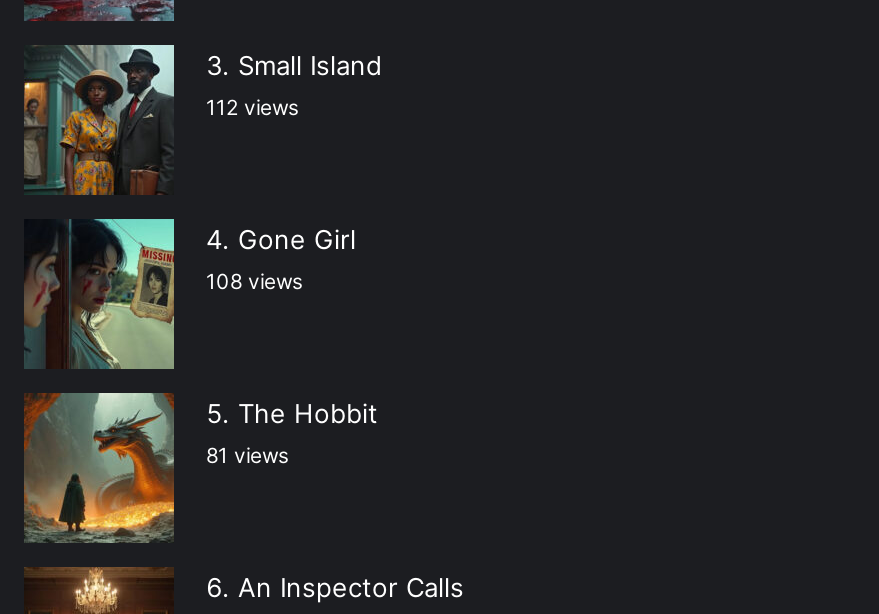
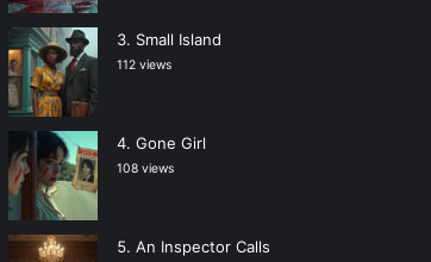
- [image]
- The Hobbit
- 81 views
